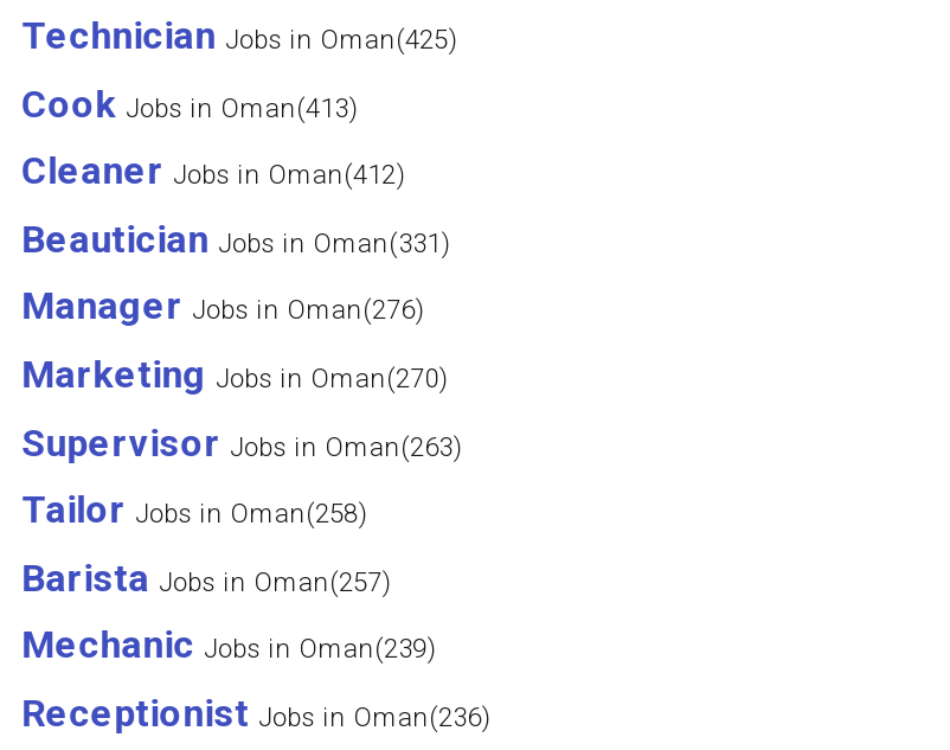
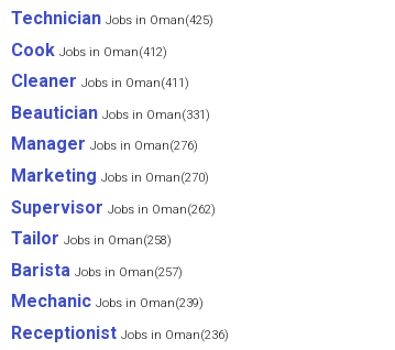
- Cook Jobs in Oman(413)
+ Cook Jobs in Oman(412)

- Cleaner Jobs in Oman(412)
+ Cleaner Jobs in Oman(411)

- Supervisor Jobs in Oman(263)
+ Supervisor Jobs in Oman(262)
